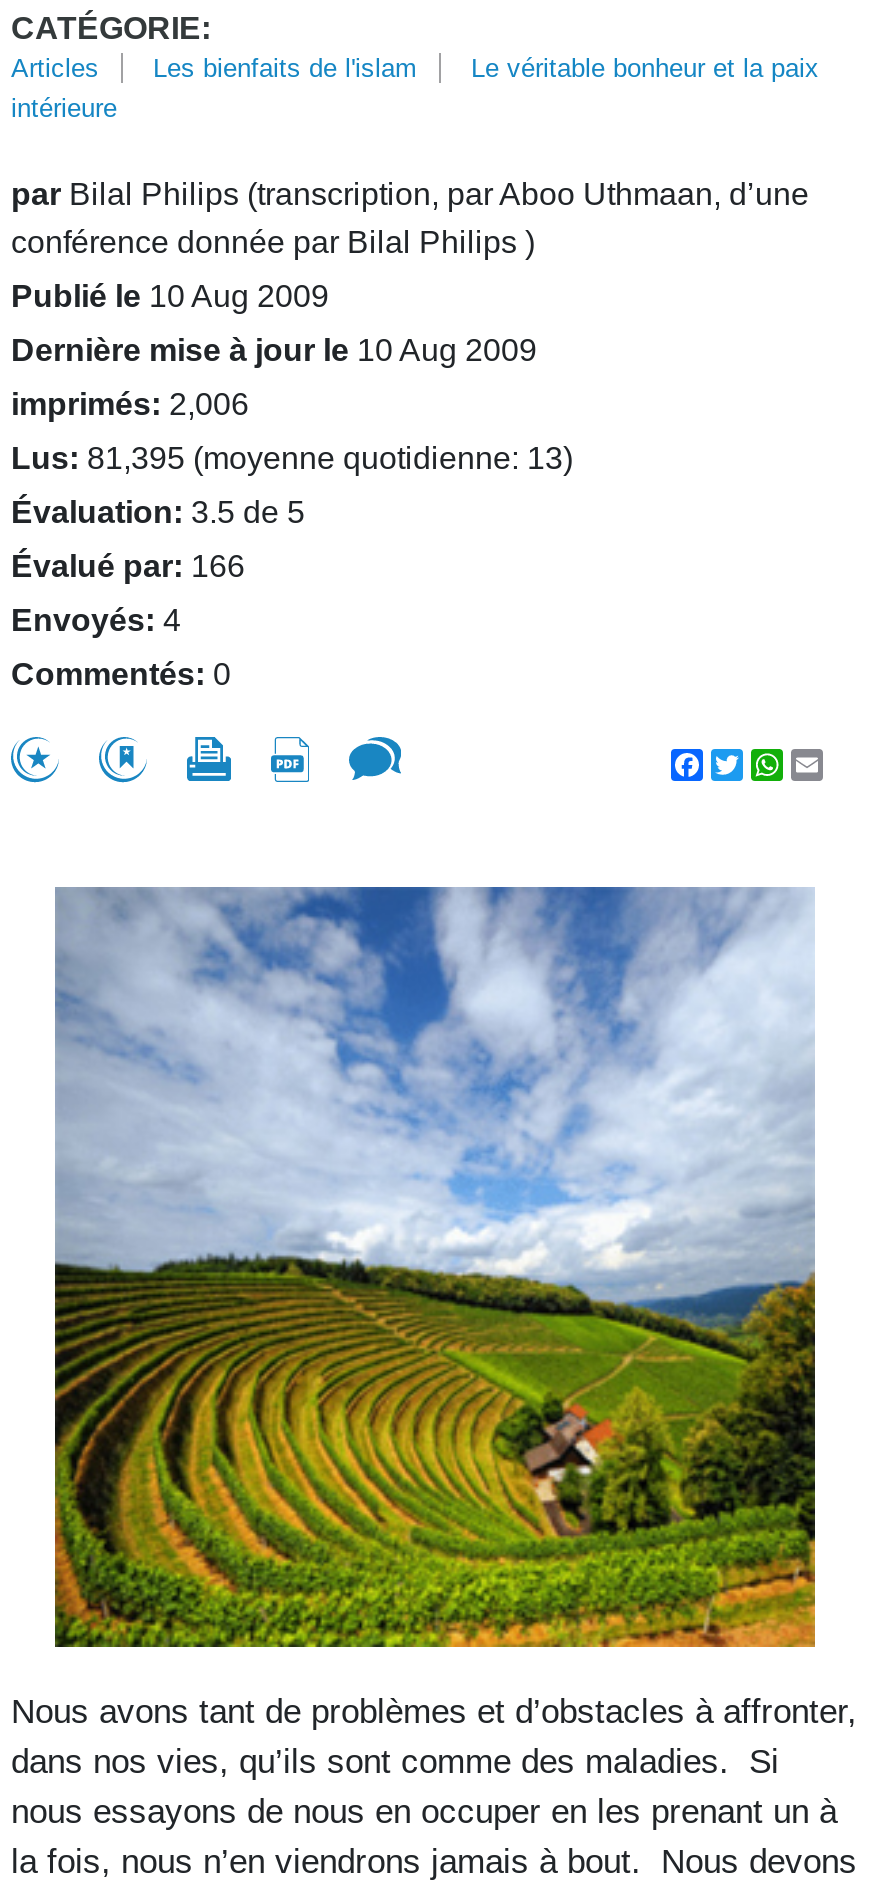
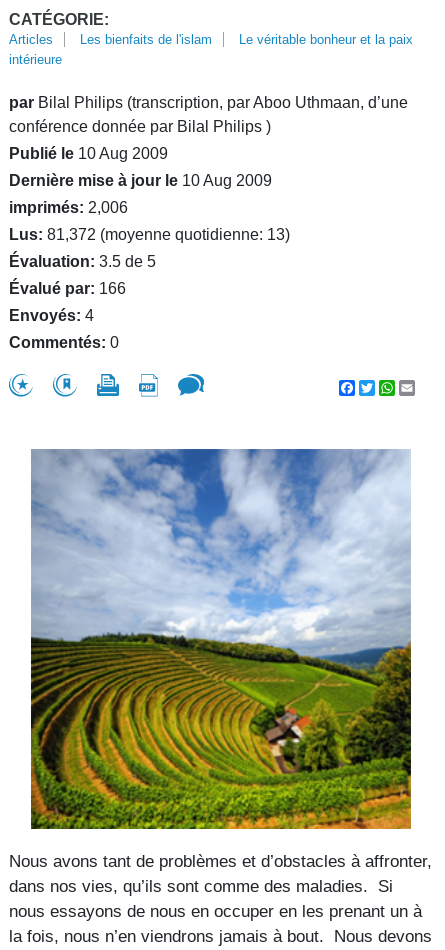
- Lus: 81,395 (moyenne quotidienne: 13)
+ Lus: 81,372 (moyenne quotidienne: 13)
